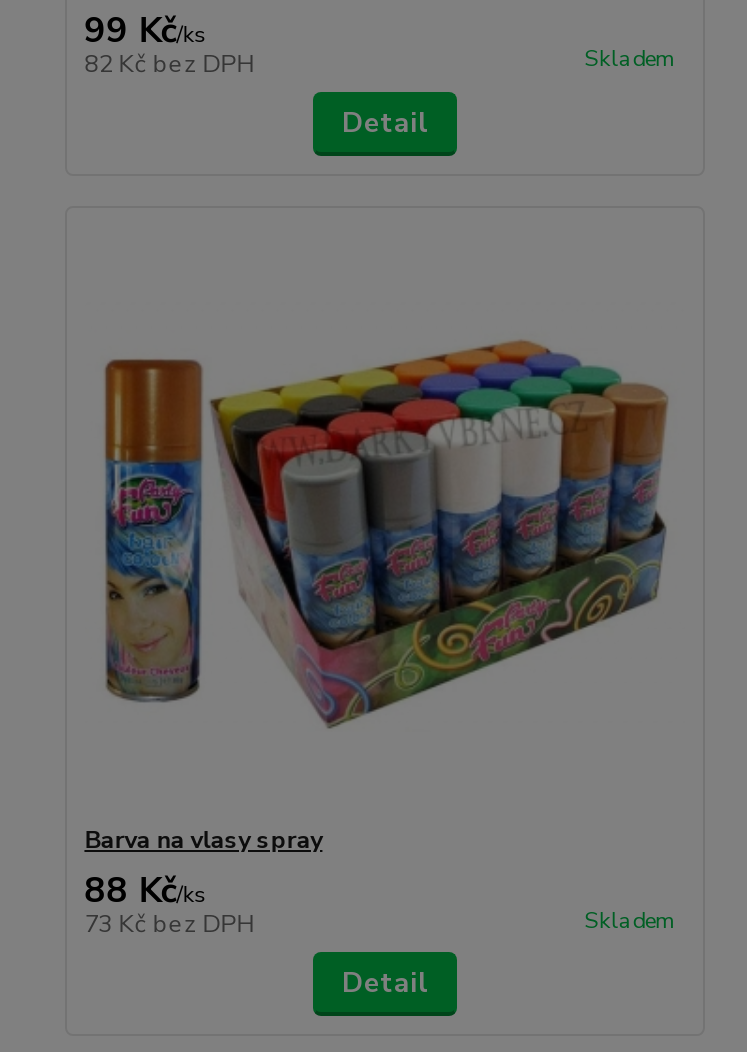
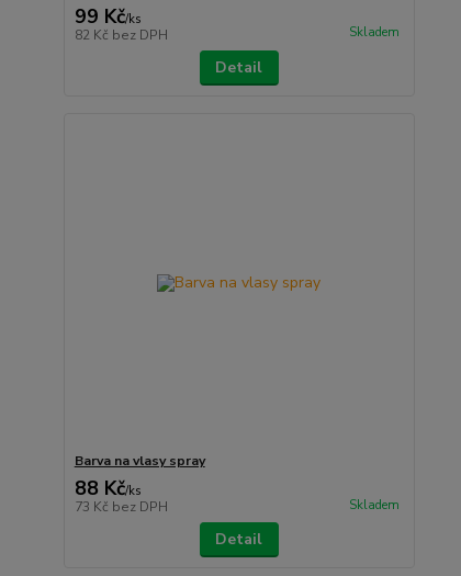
- [image]
